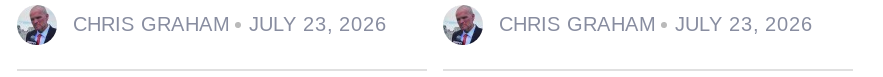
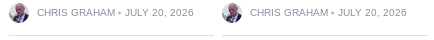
- CHRIS GRAHAM JULY 23, 2026
+ CHRIS GRAHAM JULY 20, 2026

- CHRIS GRAHAM JULY 23, 2026
+ CHRIS GRAHAM JULY 20, 2026
